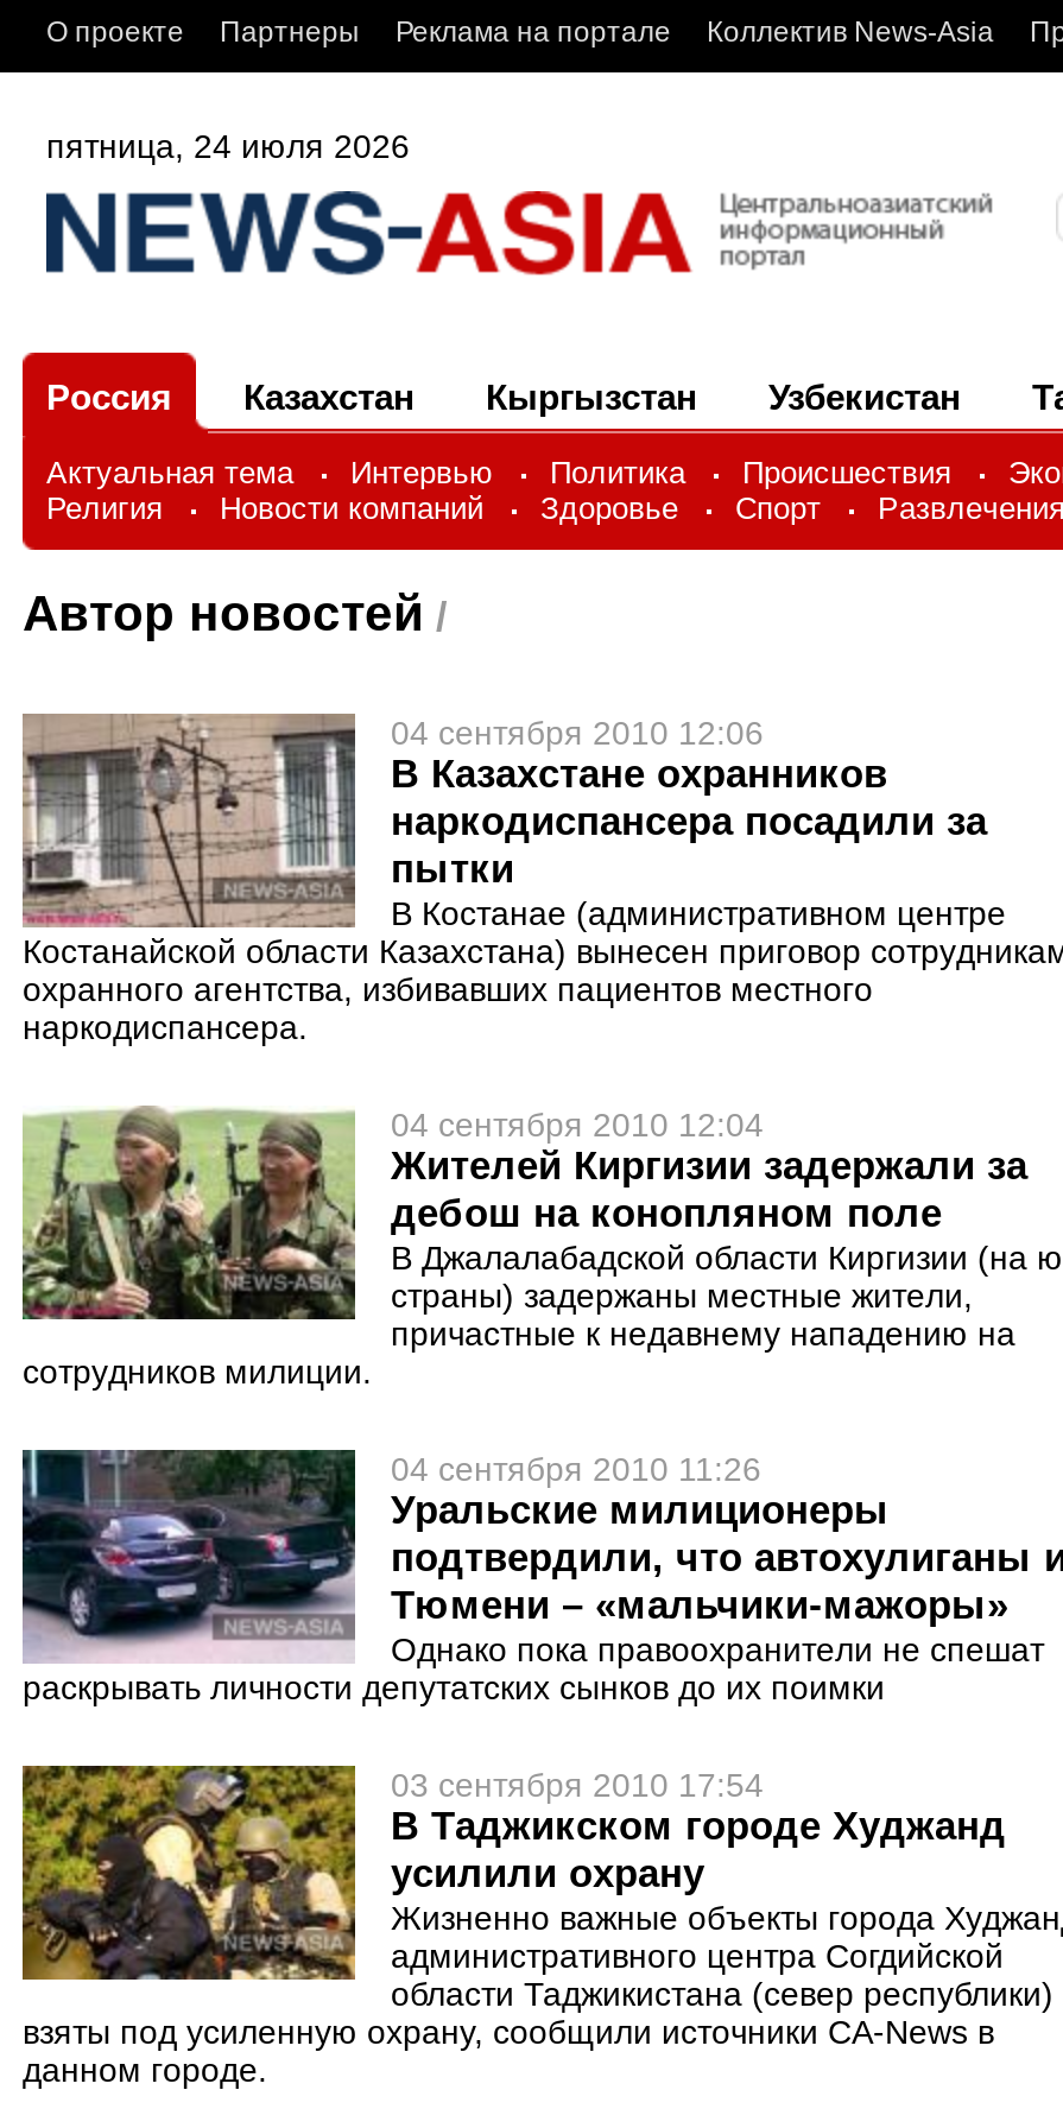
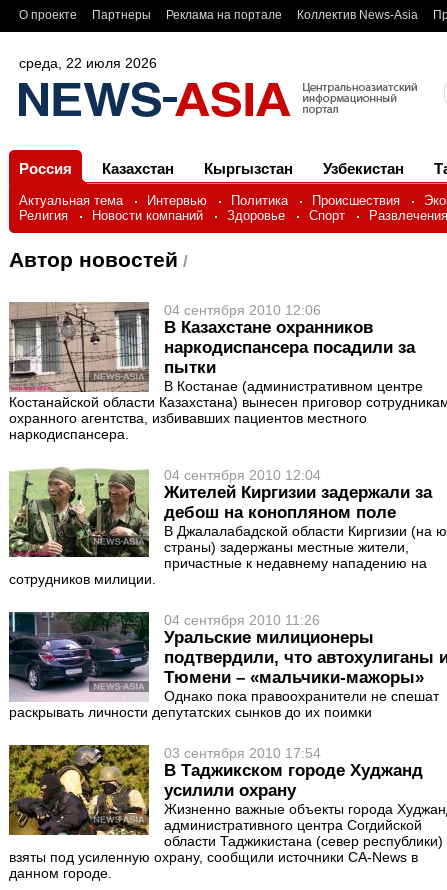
- пятница, 24 июля 2026
+ среда, 22 июля 2026
